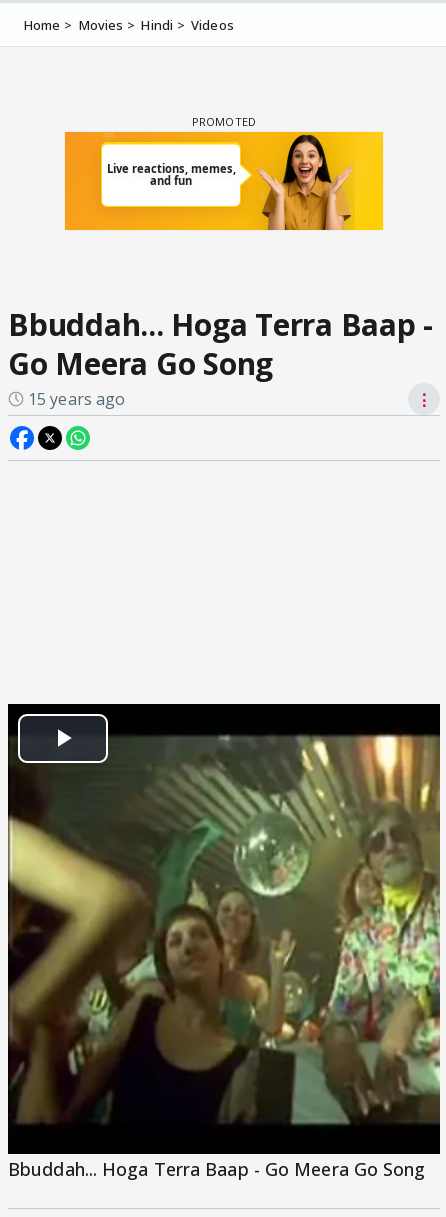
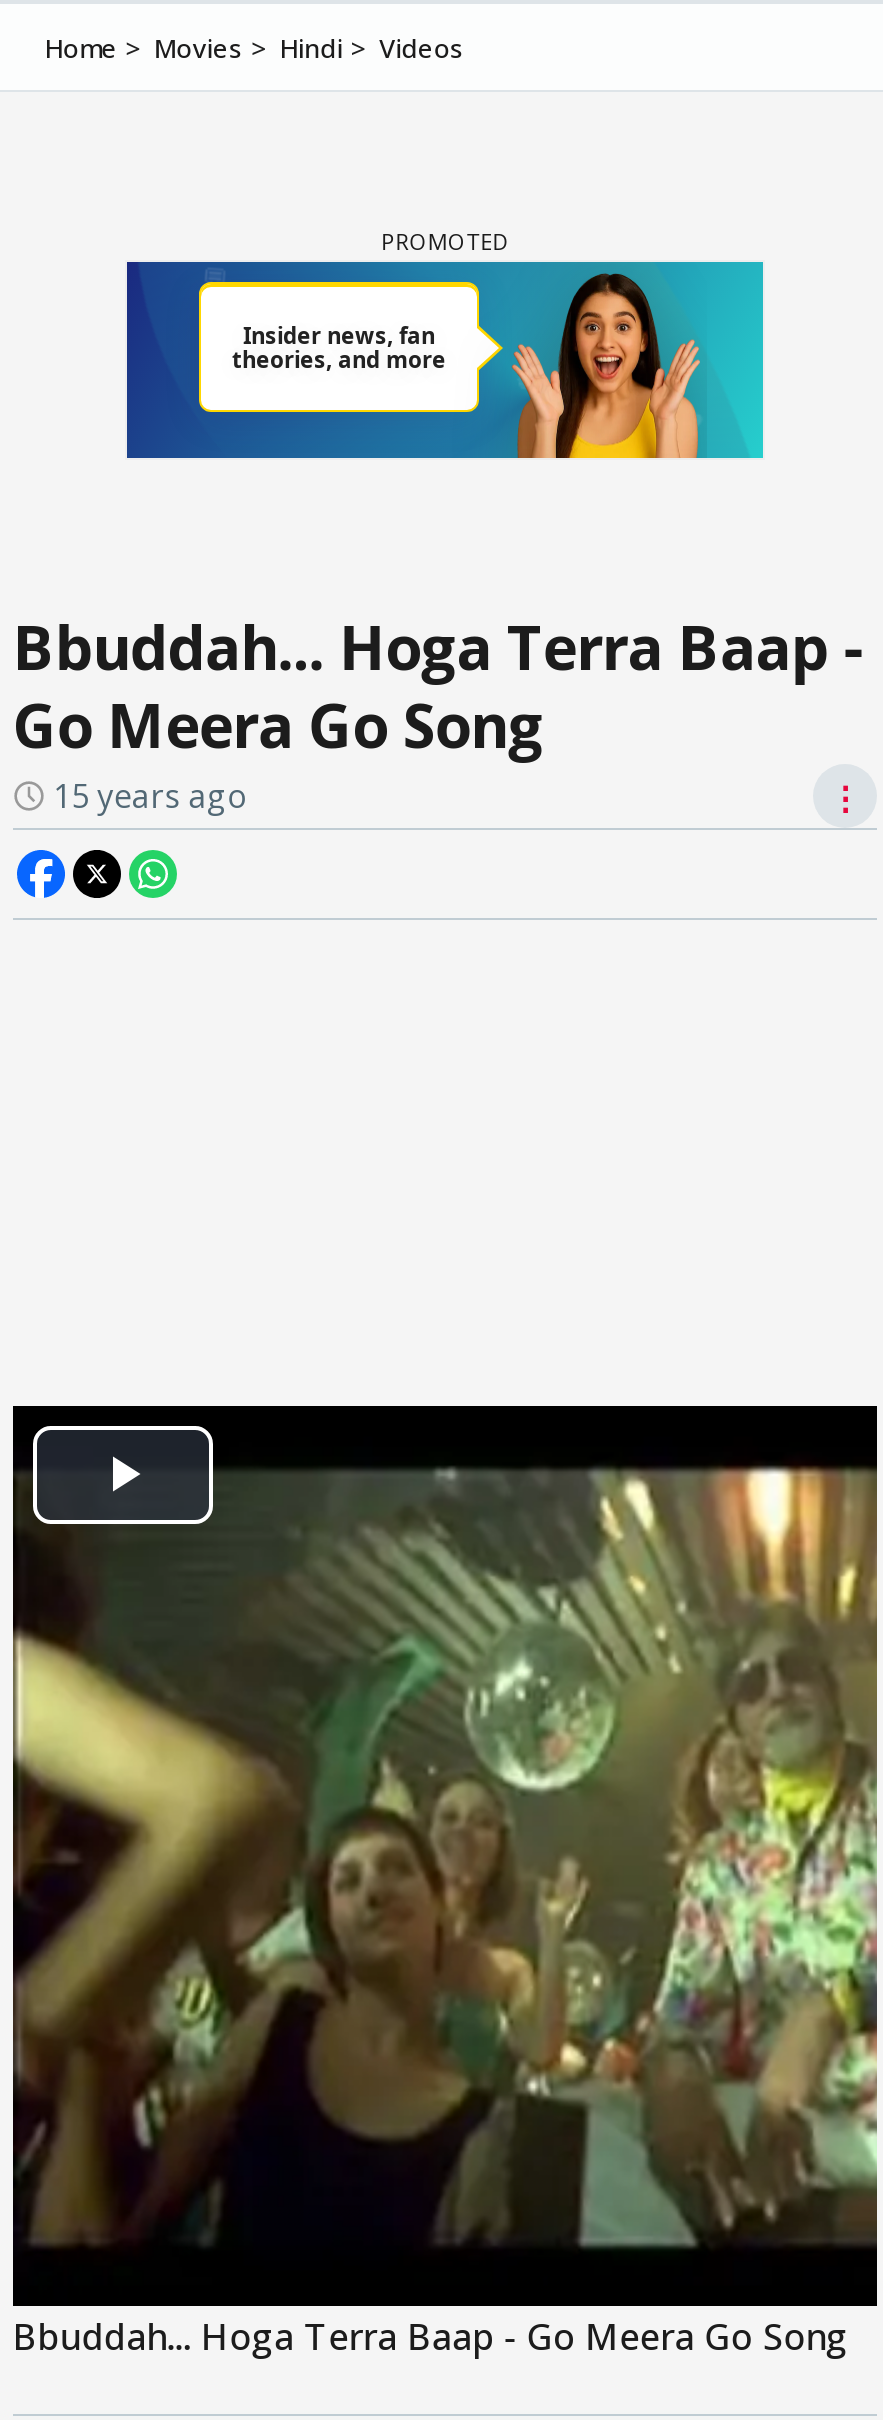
- [image]
+ [image]
